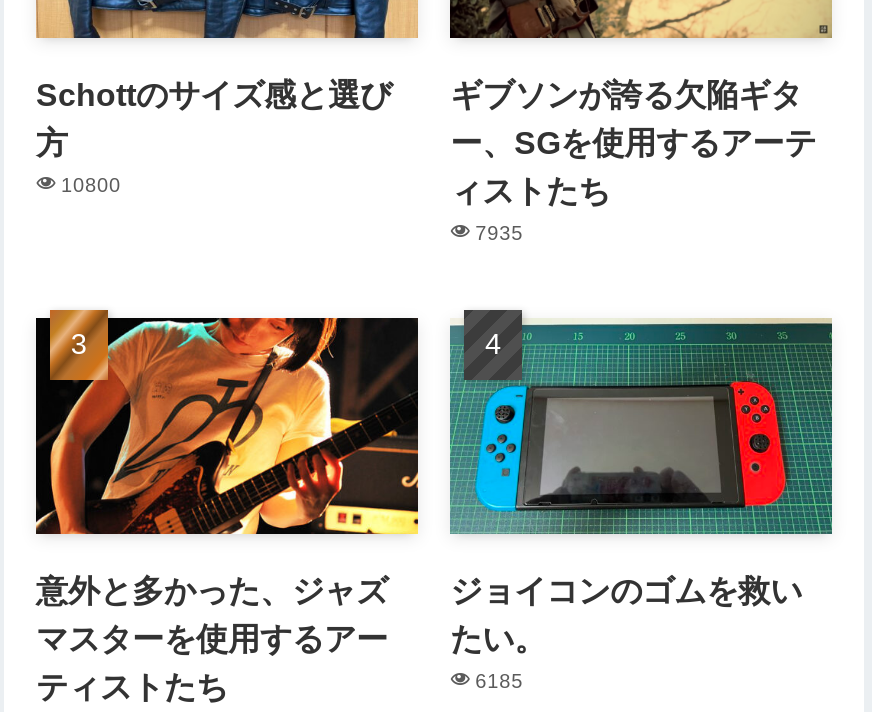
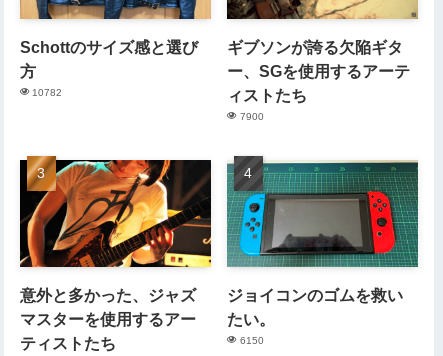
- 10800
+ 10782

- 7935
+ 7900

- 6185
+ 6150
